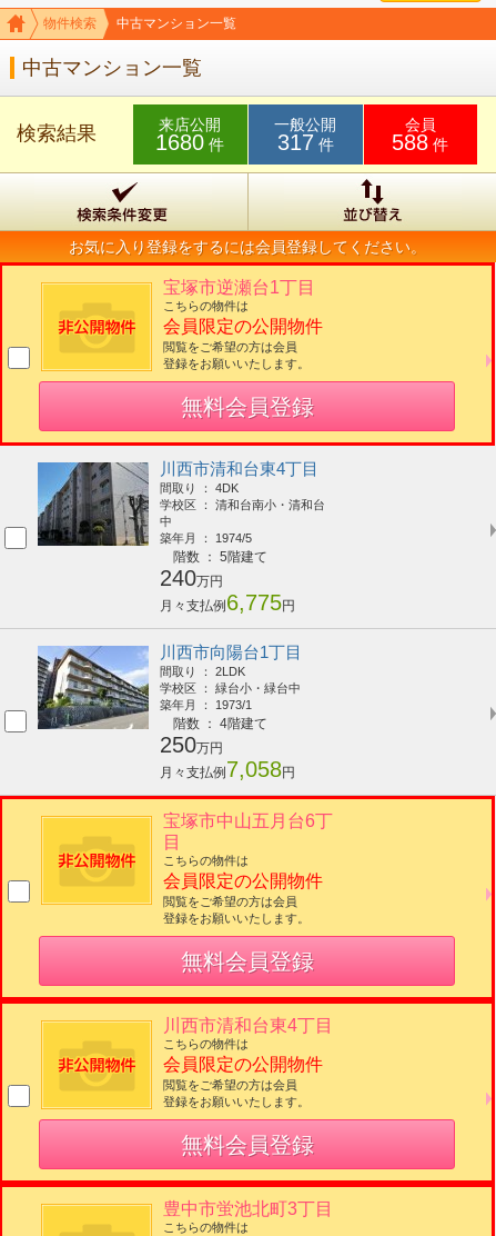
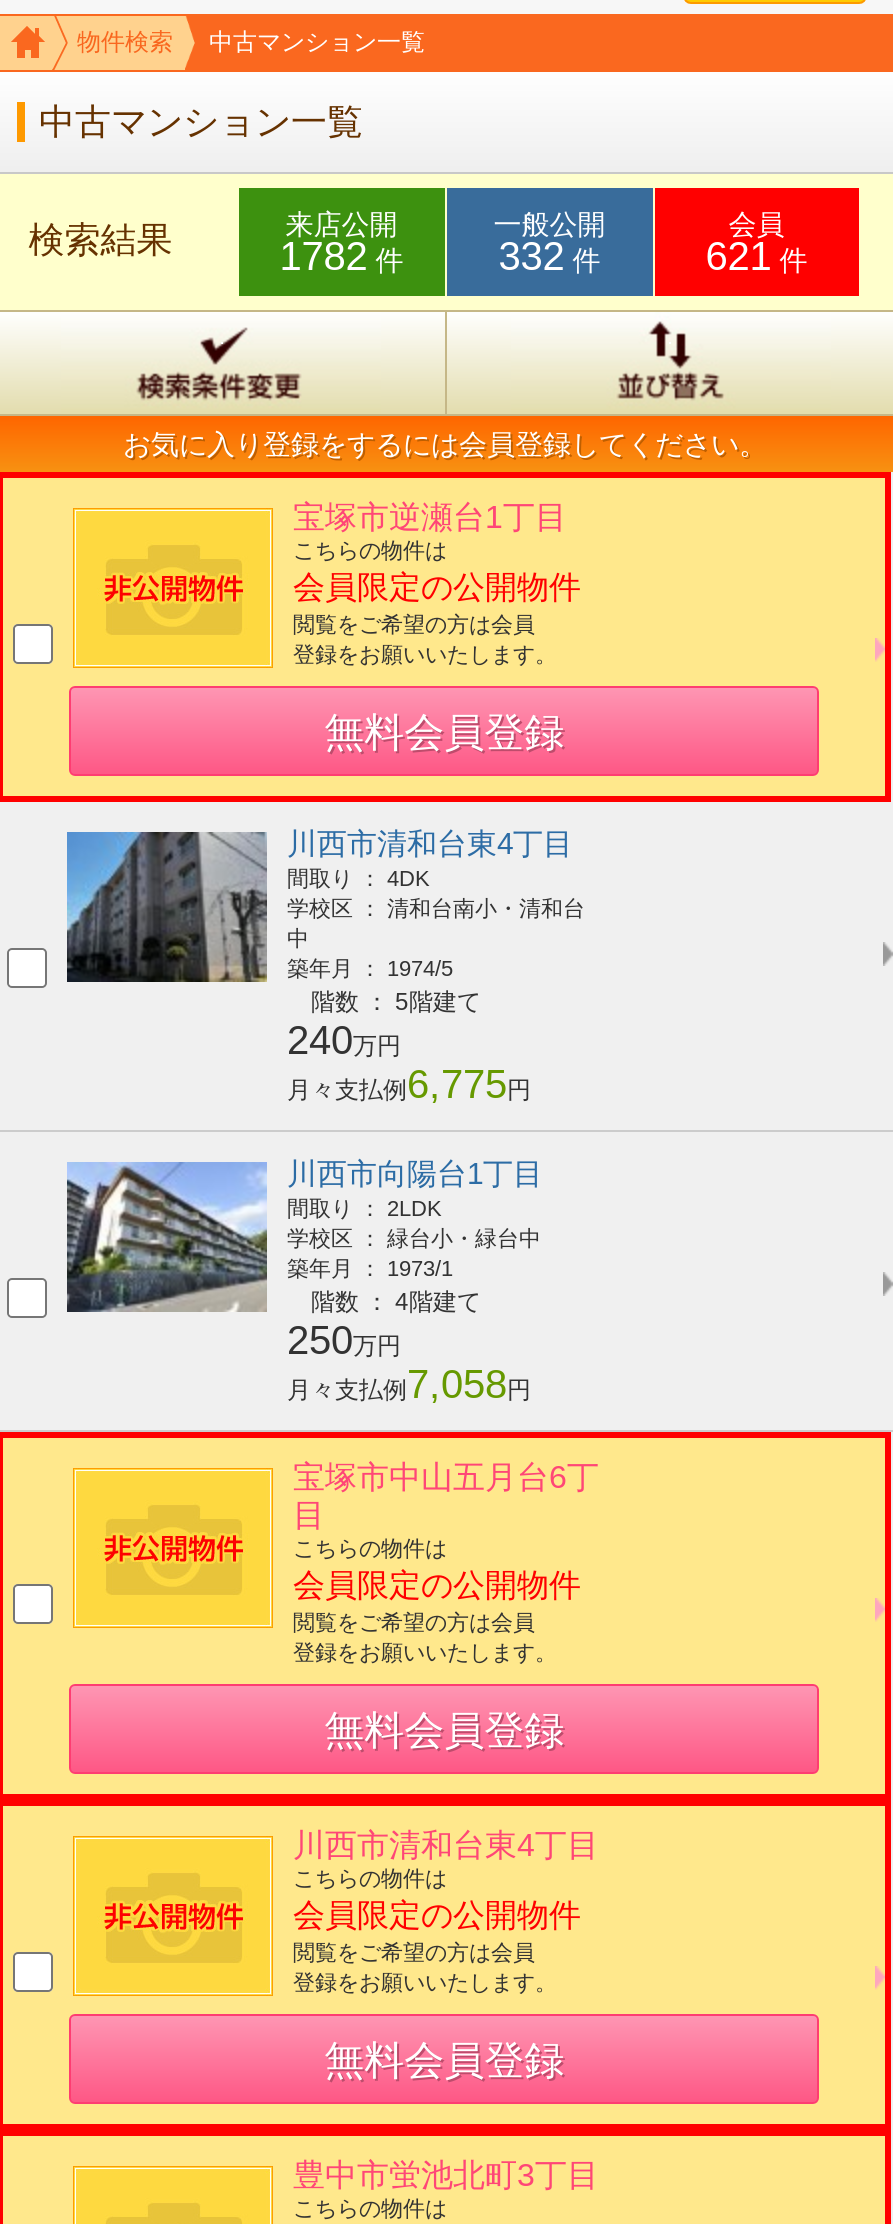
- 1680件
+ 1782件

- 317件
+ 332件

- 588件
+ 621件
